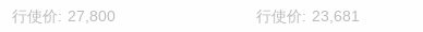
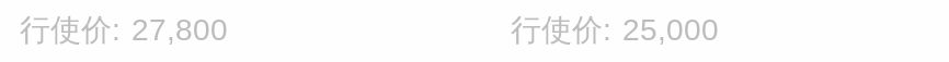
- 行使价: 23,681
+ 行使价: 25,000
